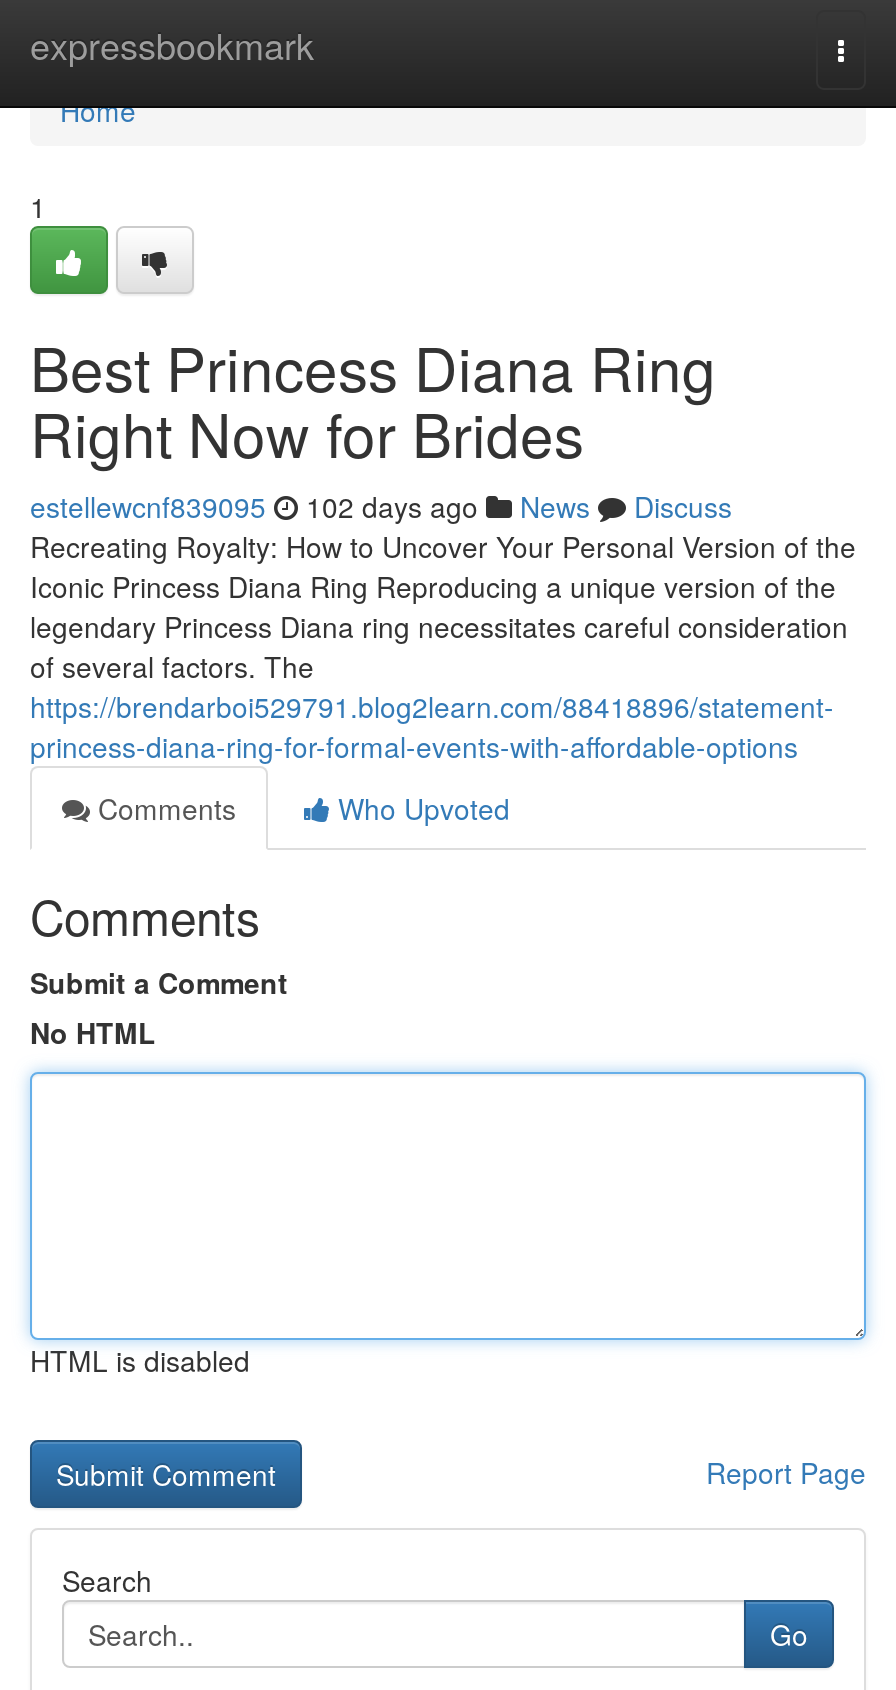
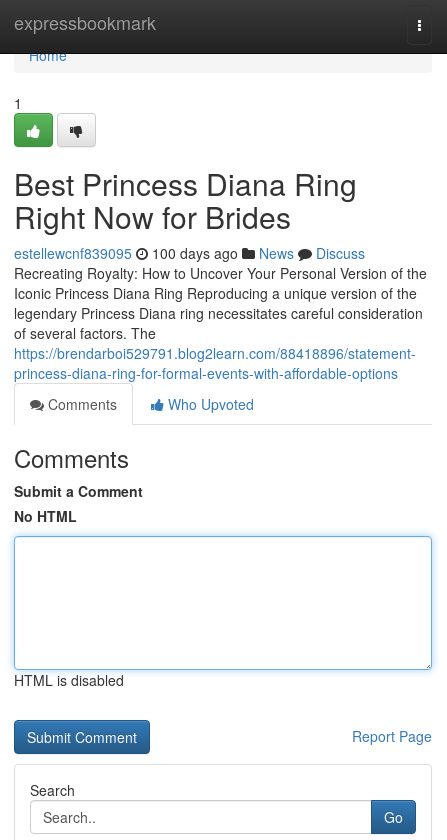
- estellewcnf839095 102 days ago News Discuss
+ estellewcnf839095 100 days ago News Discuss
